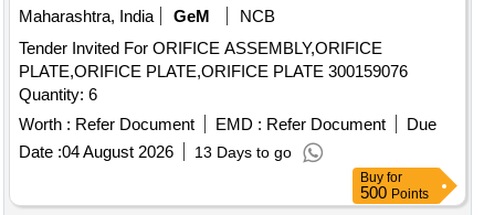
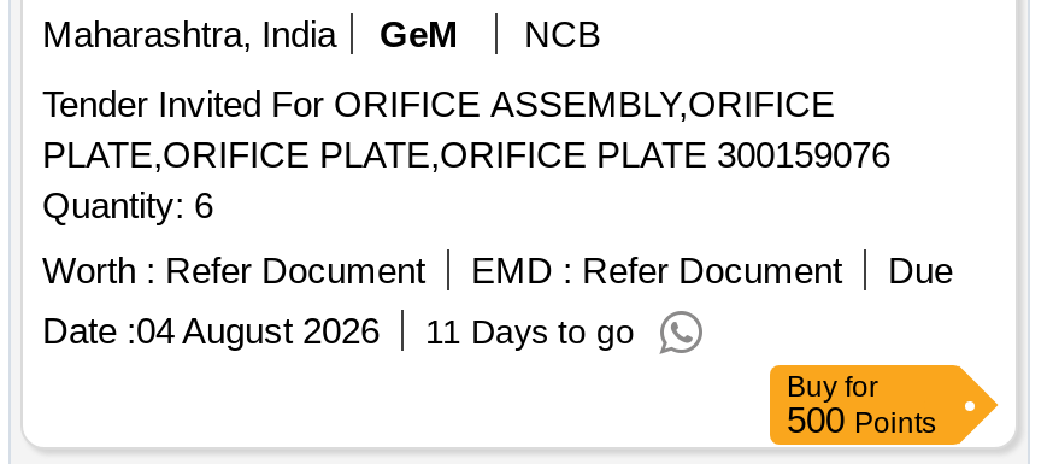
- Date : 04 August 2026 13 Days to go
+ Date : 04 August 2026 11 Days to go
